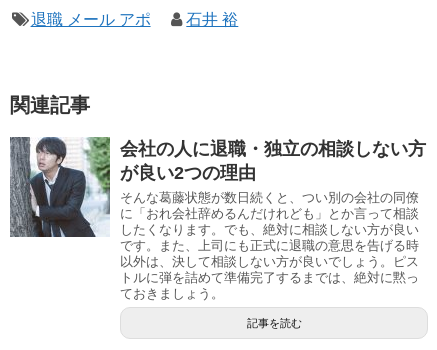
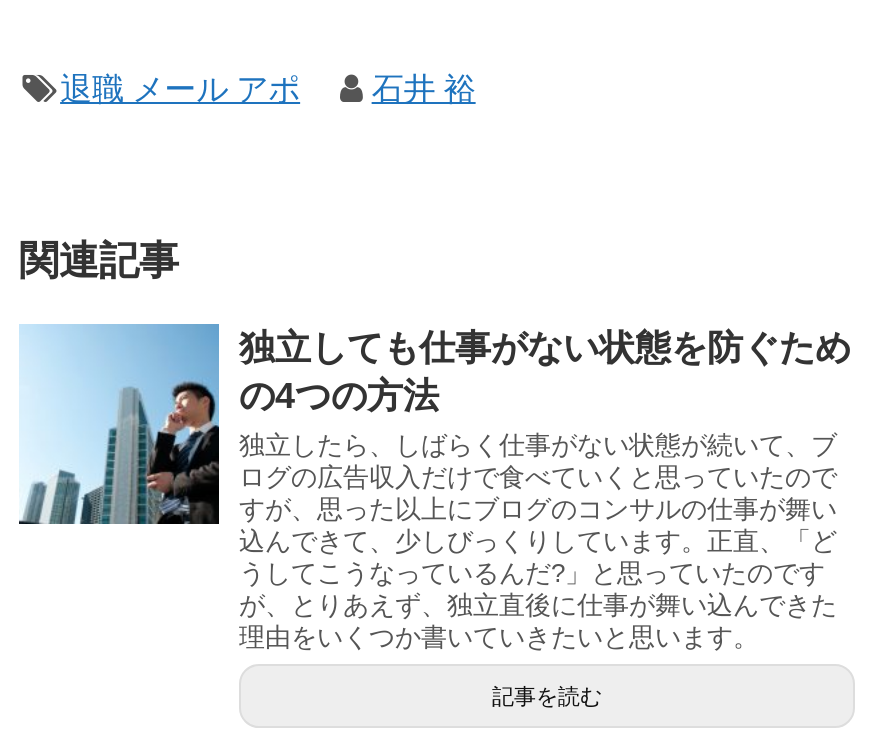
- [image]
- 会社の人に退職・独立の相談しない方
- が良い2つの理由
- そんな葛藤状態が数日続くと、つい別の会社の同僚
- に「おれ会社辞めるんだけれども」とか言って相談
- したくなります。でも、絶対に相談しない方が良い
- です。また、上司にも正式に退職の意思を告げる時
- 以外は、決して相談しない方が良いでしょう。ピス
- トルに弾を詰めて準備完了するまでは、絶対に黙っ
- ておきましょう。
+ [image]
+ 独立しても仕事がない状態を防ぐため
+ の4つの方法
+ 独立したら、しばらく仕事がない状態が続いて、ブ
+ ログの広告収入だけで食べていくと思っていたので
+ すが、思った以上にブログのコンサルの仕事が舞い
+ 込んできて、少しびっくりしています。正直、「ど
+ うしてこうなっているんだ?」と思っていたのです
+ が、とりあえず、独立直後に仕事が舞い込んできた
+ 理由をいくつか書いていきたいと思います。
